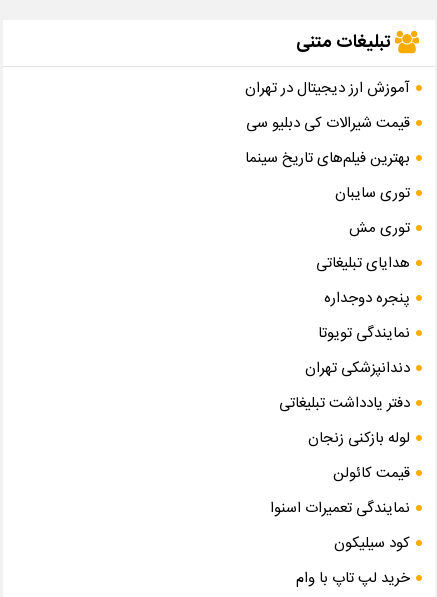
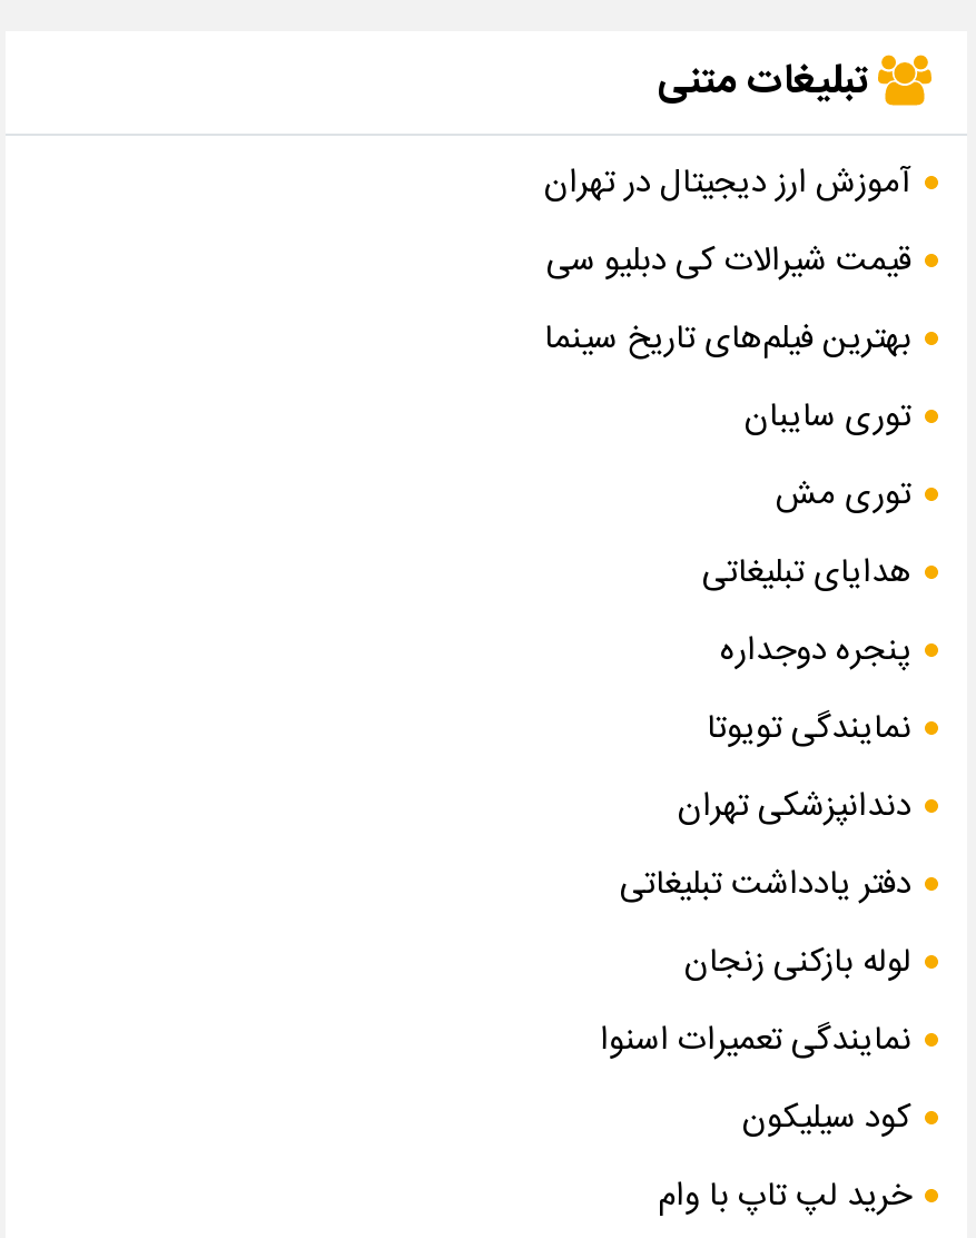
- قیمت کائولن
